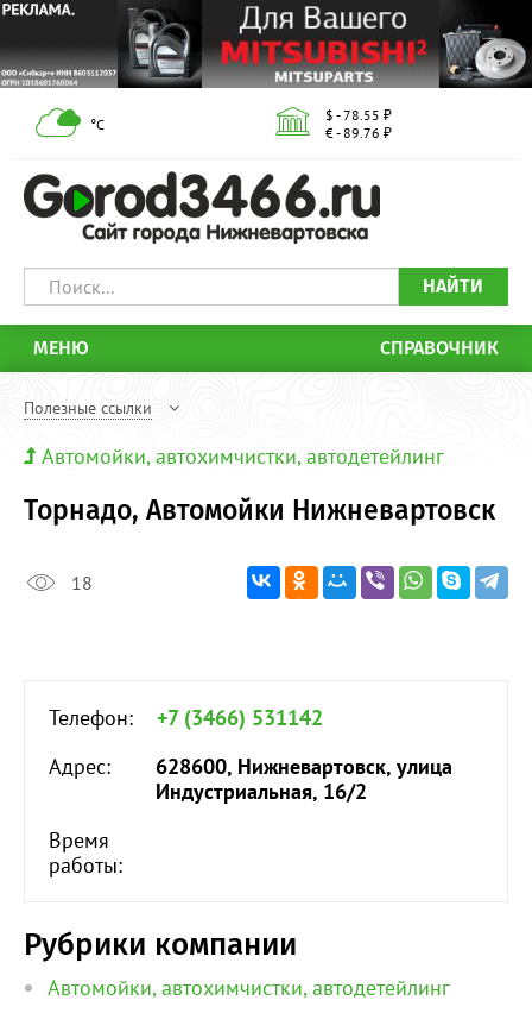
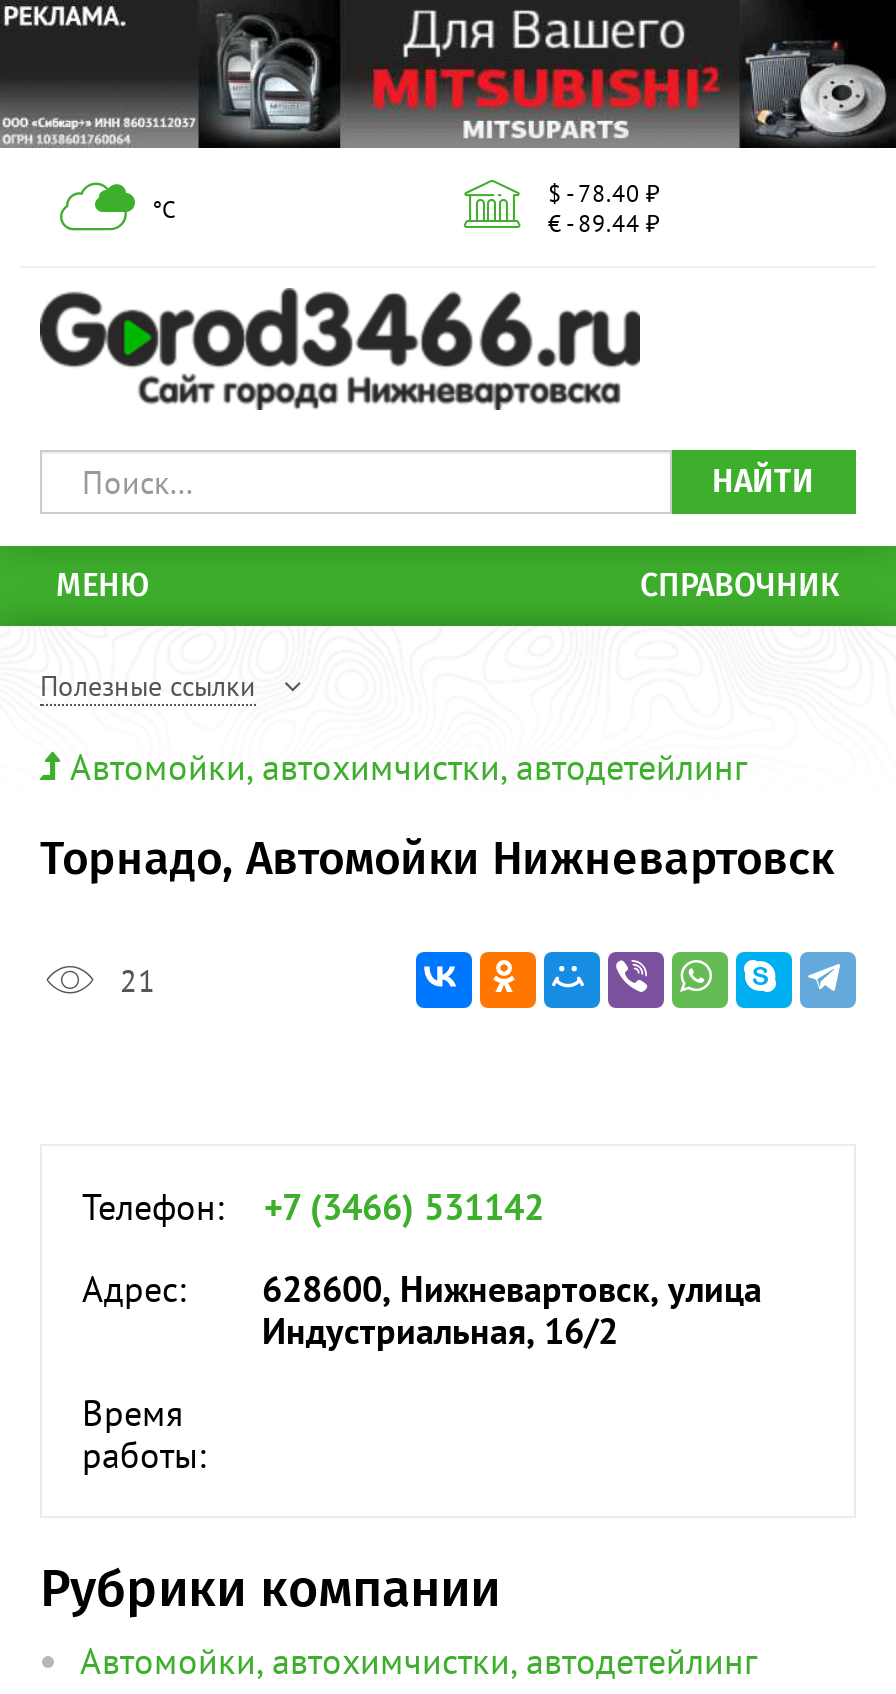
- $ - 78.55 ₽
+ $ - 78.40 ₽

- € - 89.76 ₽
+ € - 89.44 ₽

- 18
+ 21
